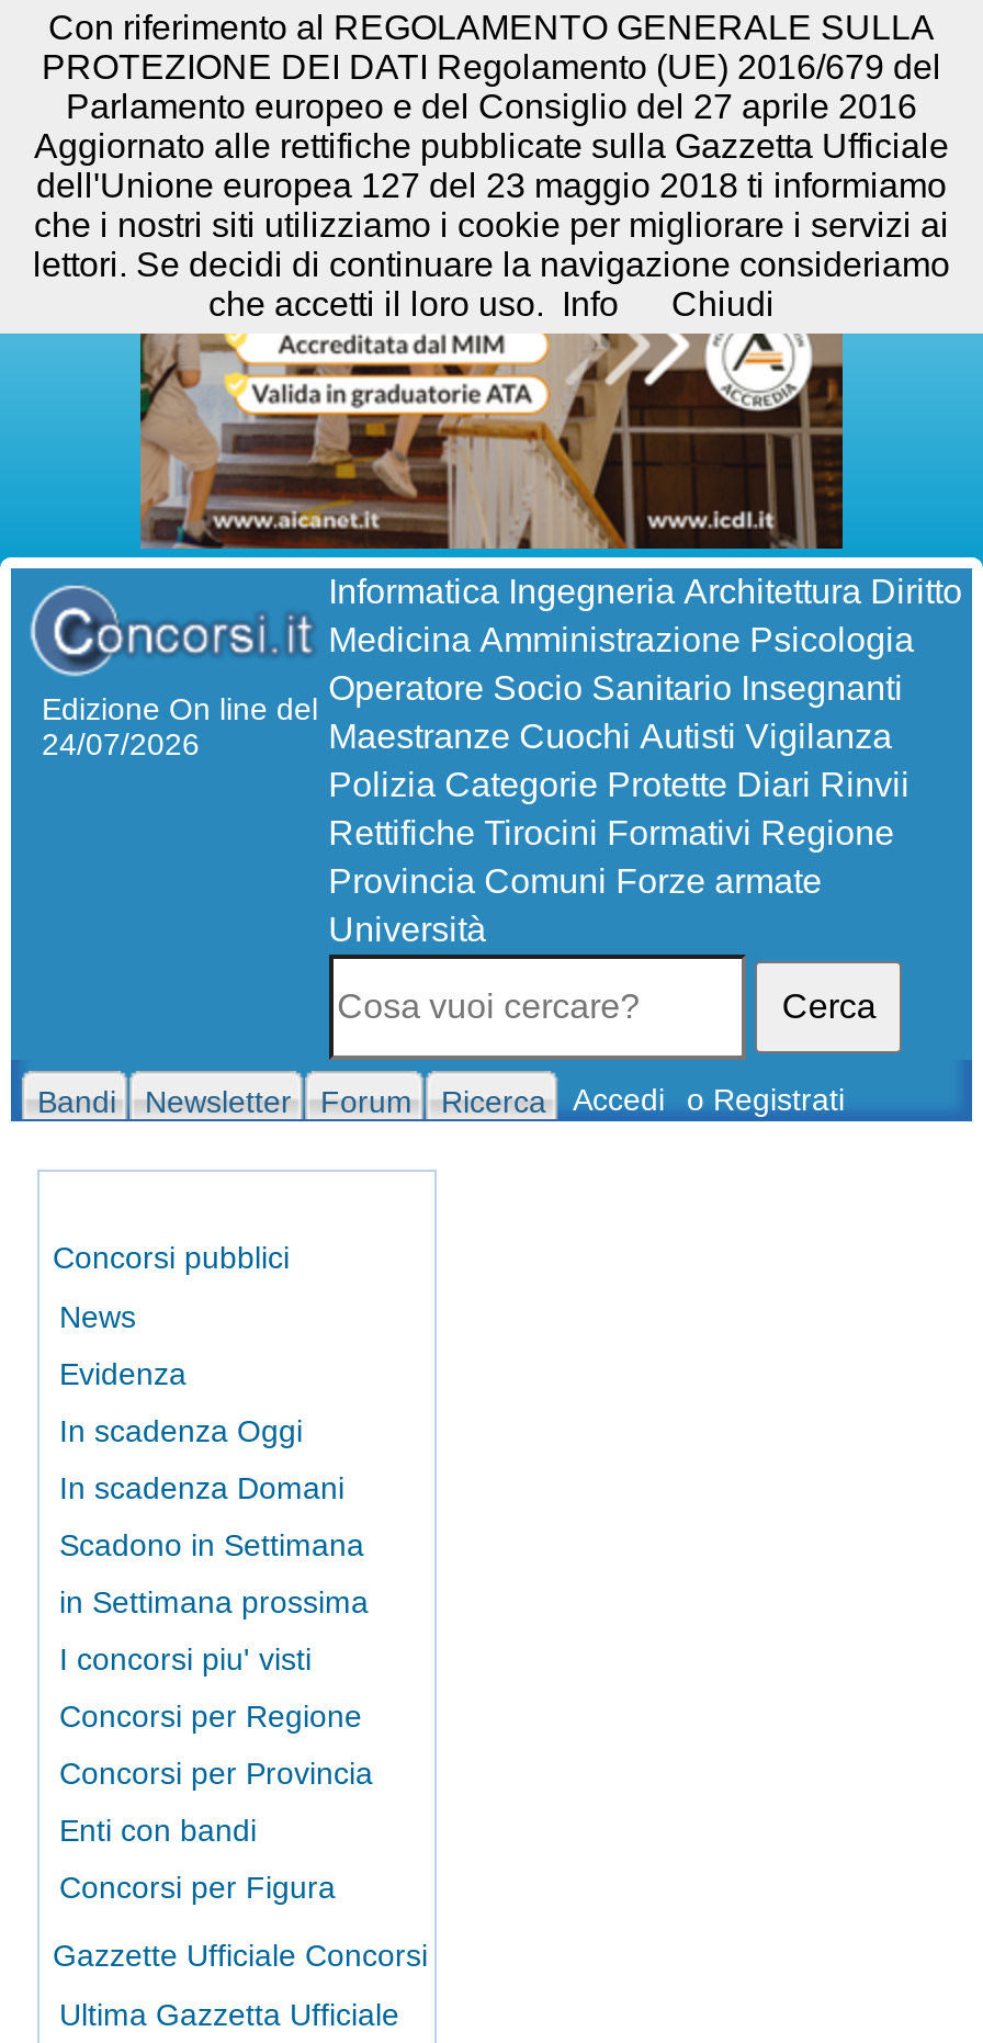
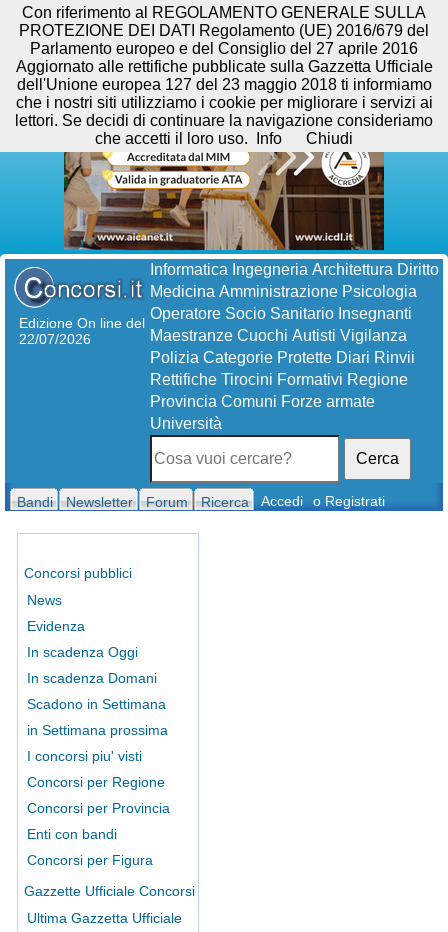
- 24/07/2026
+ 22/07/2026
